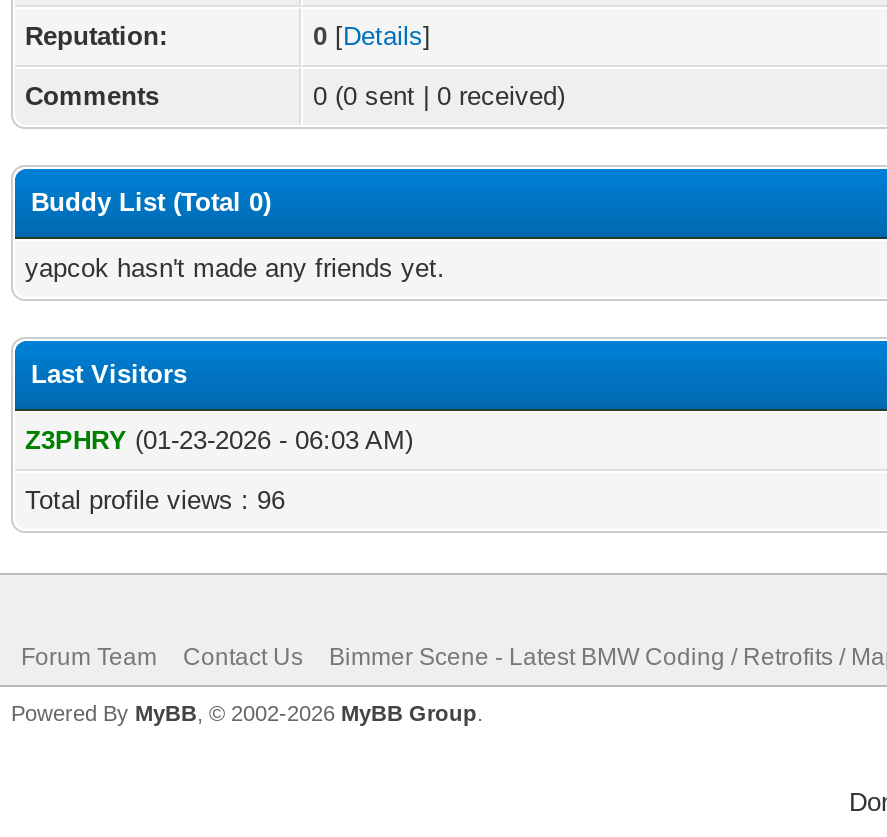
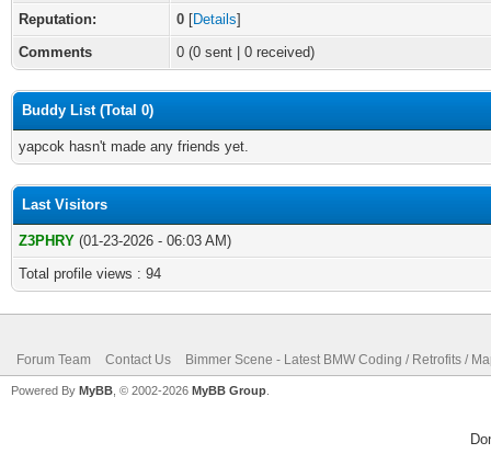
- Total profile views : 96
+ Total profile views : 94
